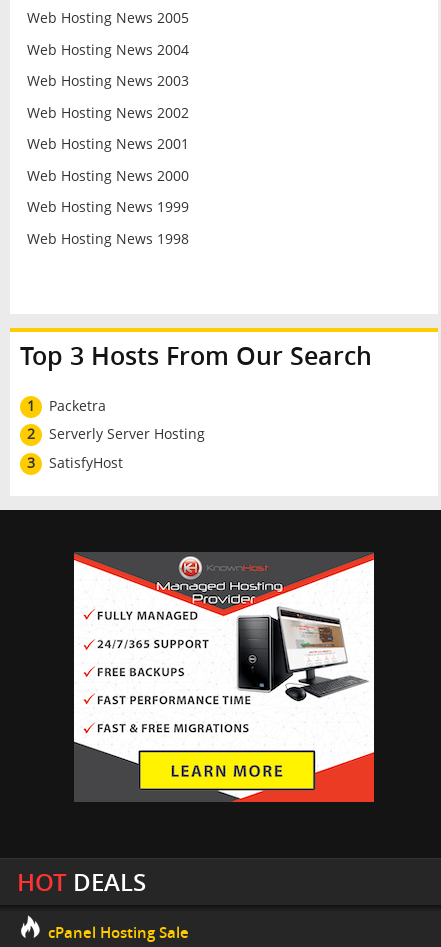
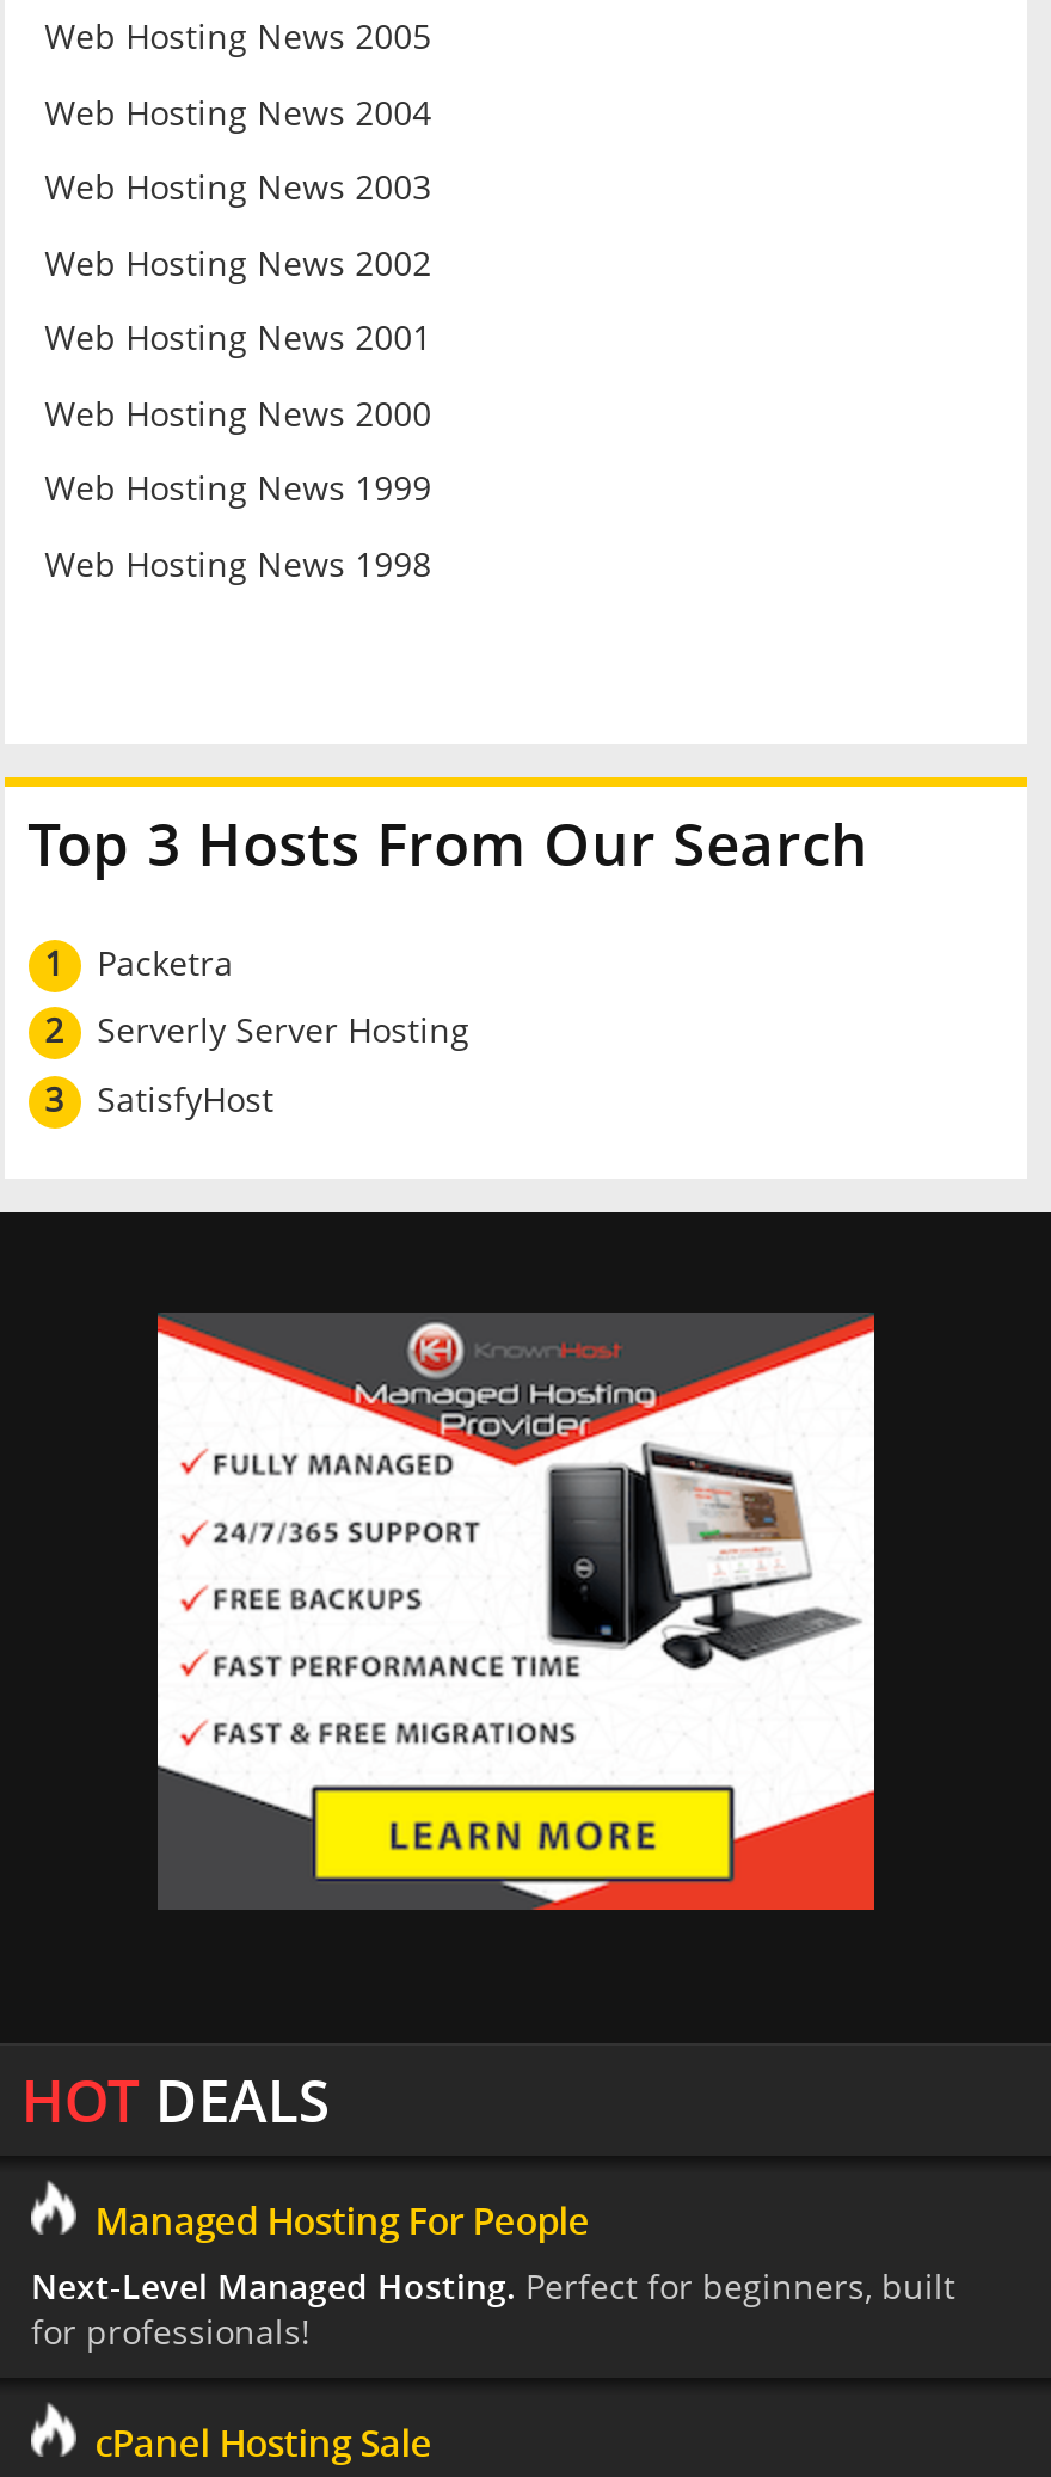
+ Managed Hosting For People
+ Next-Level Managed Hosting. Perfect for beginners, built
+ for professionals!
